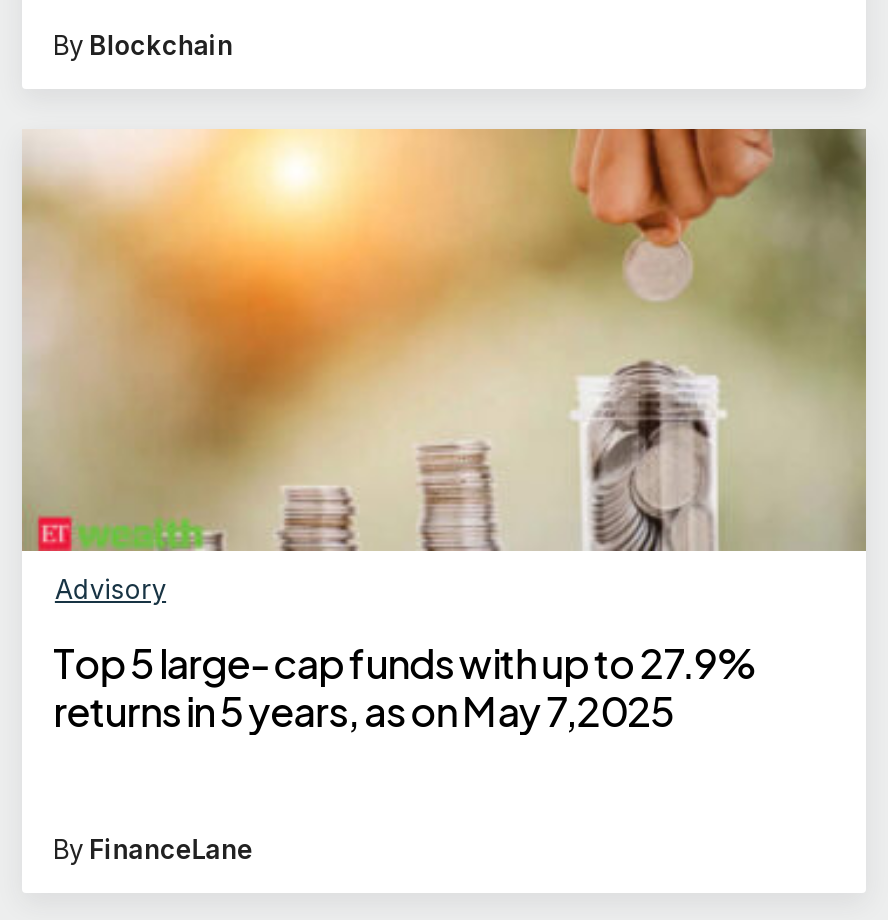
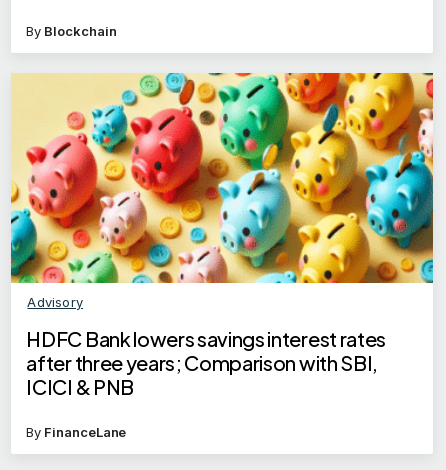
- [image]
+ [image]

- Top 5 large-cap funds with up to 27.9%
- returns in 5 years, as on May 7,2025
+ HDFC Bank lowers savings interest rates
+ after three years; Comparison with SBI,
+ ICICI & PNB
